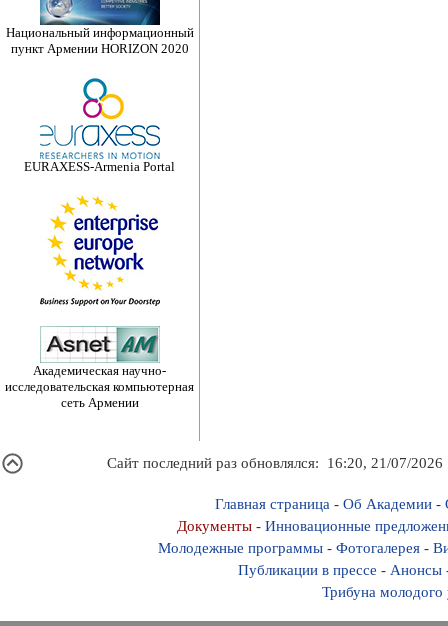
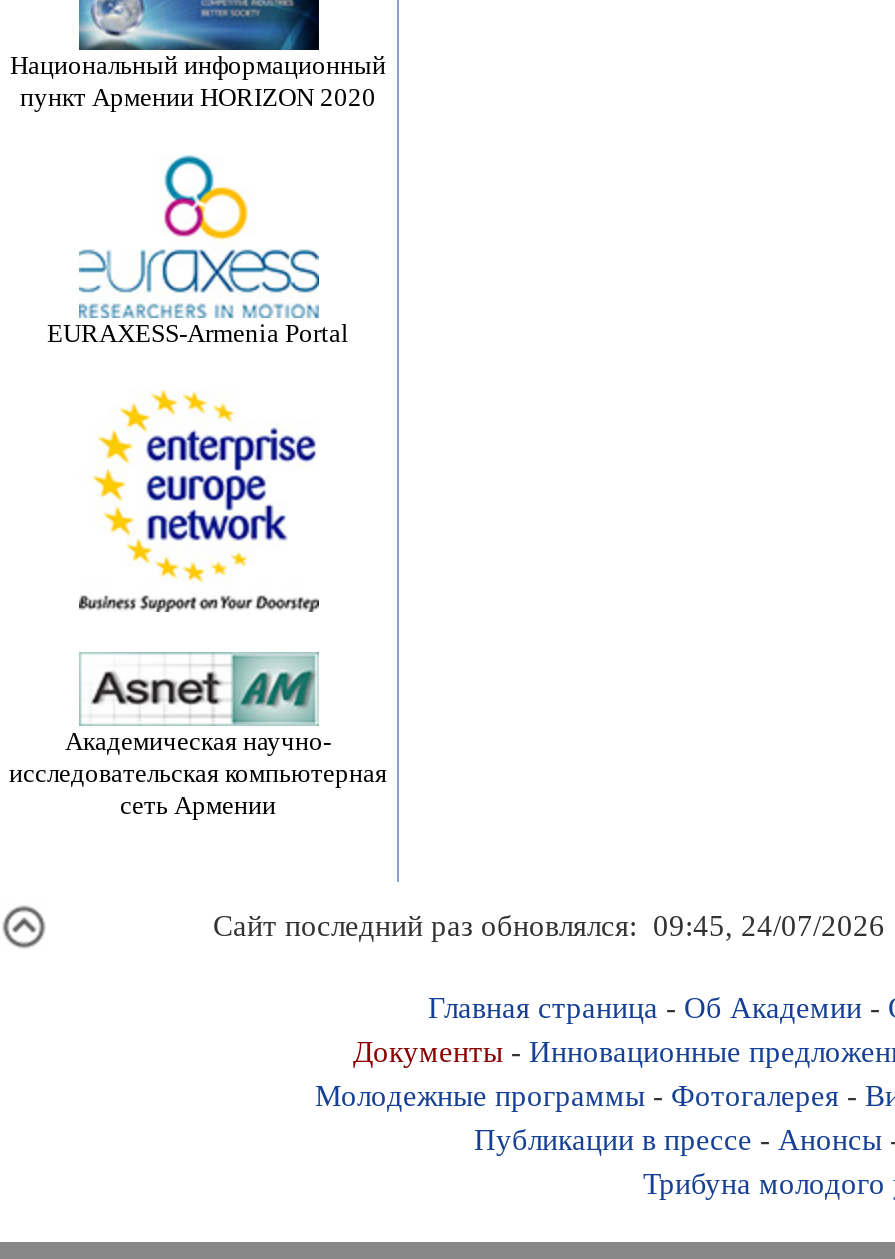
- Сайт последний раз обновлялся: 16:20, 21/07/2026
+ Сайт последний раз обновлялся: 09:45, 24/07/2026
